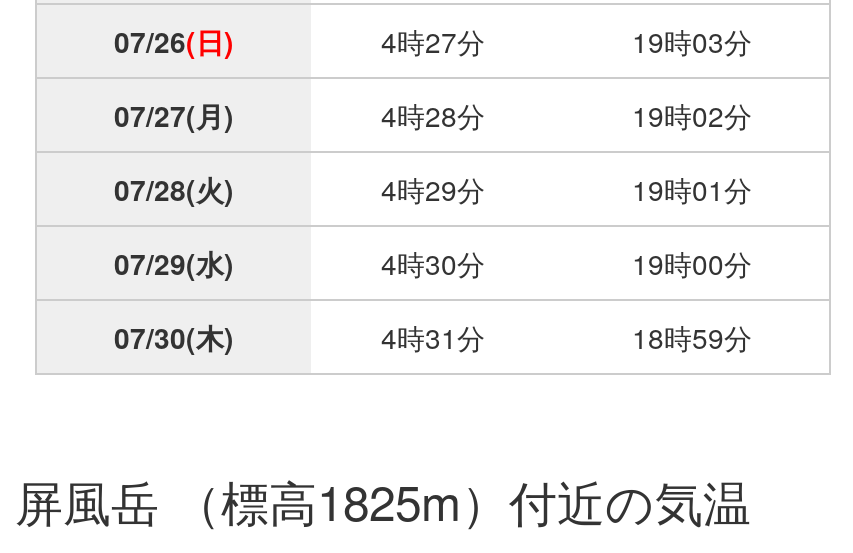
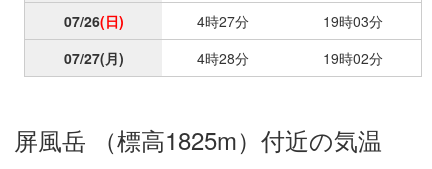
- 07/28(火)
- 4時29分
- 19時01分
- 07/29(水)
- 4時30分
- 19時00分
- 07/30(木)
- 4時31分
- 18時59分
